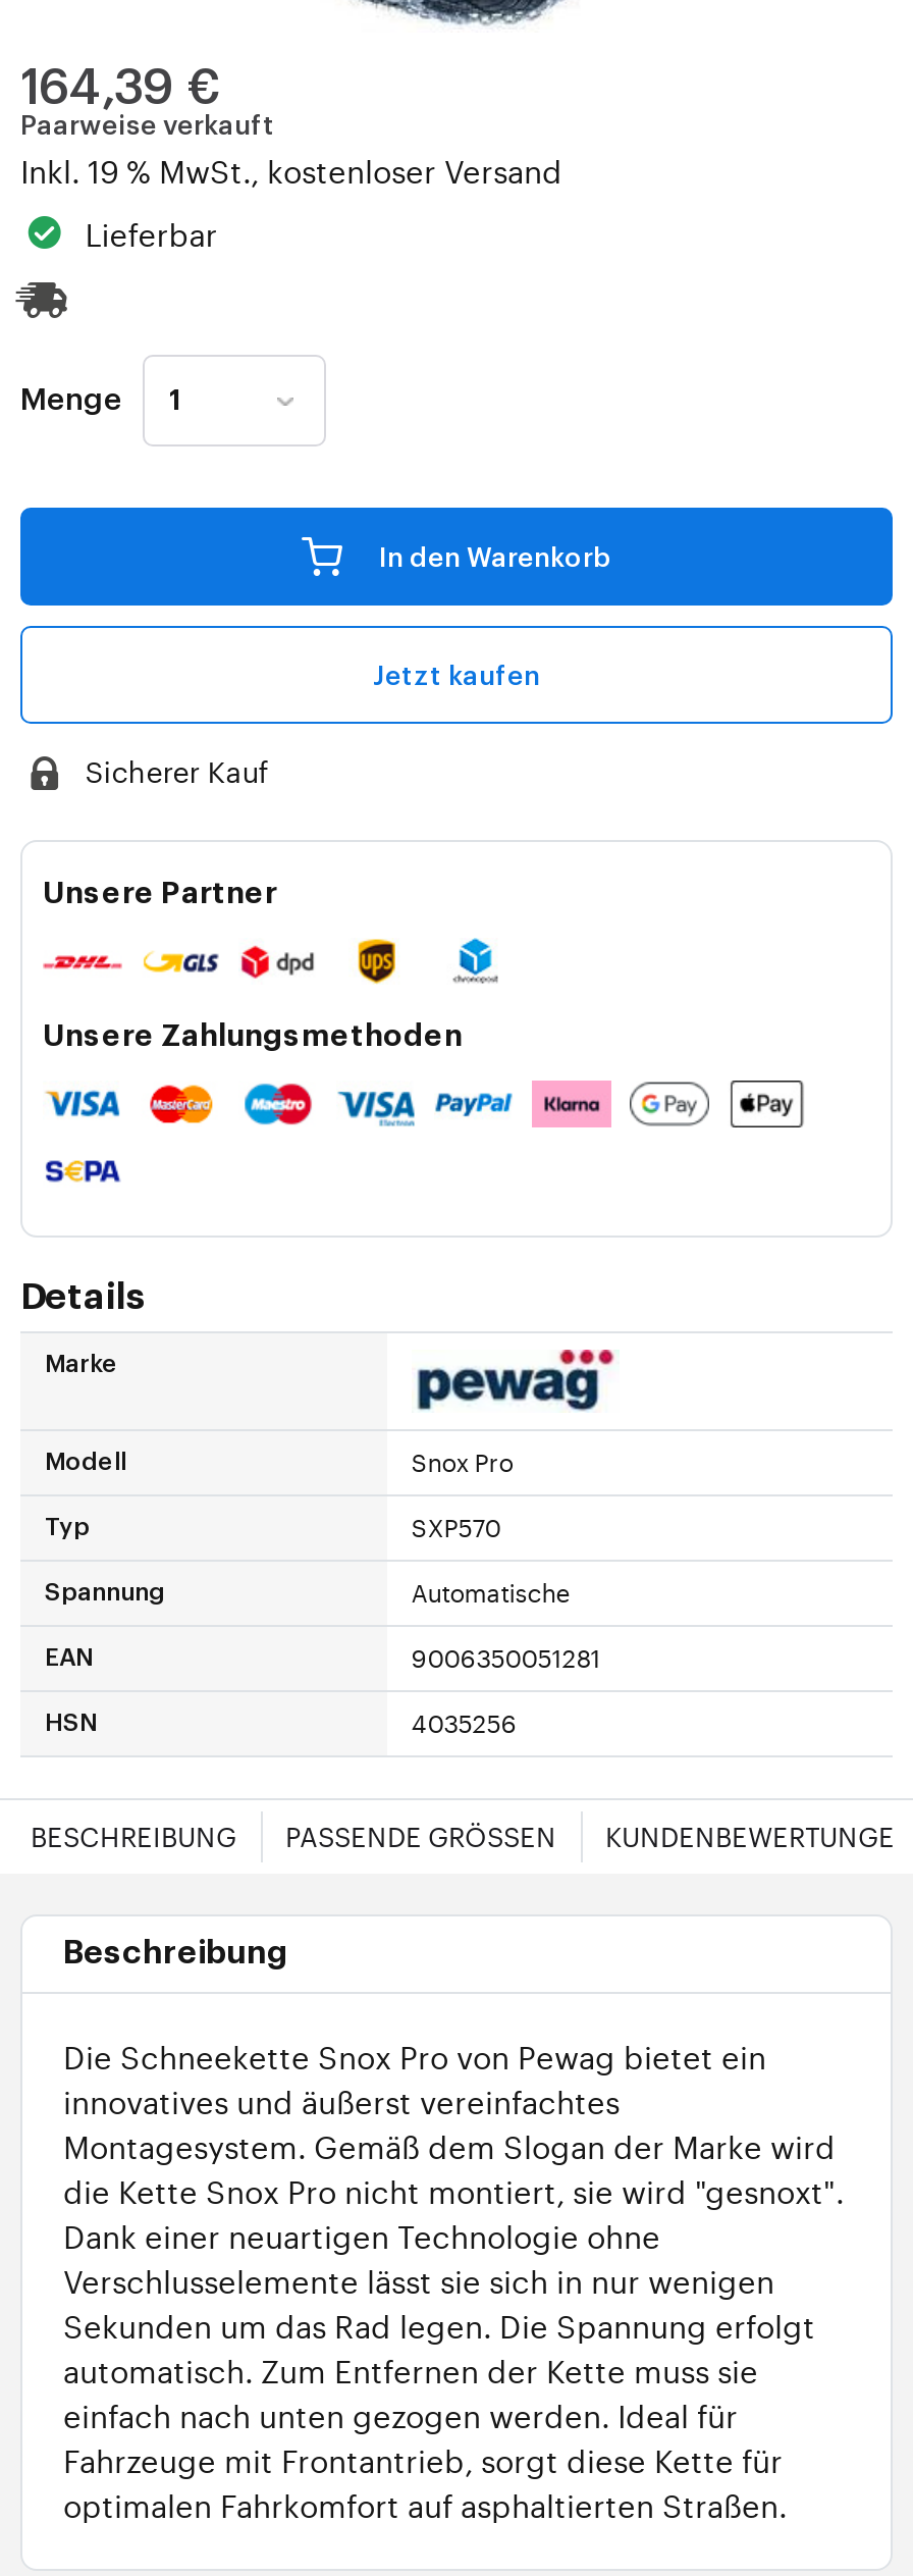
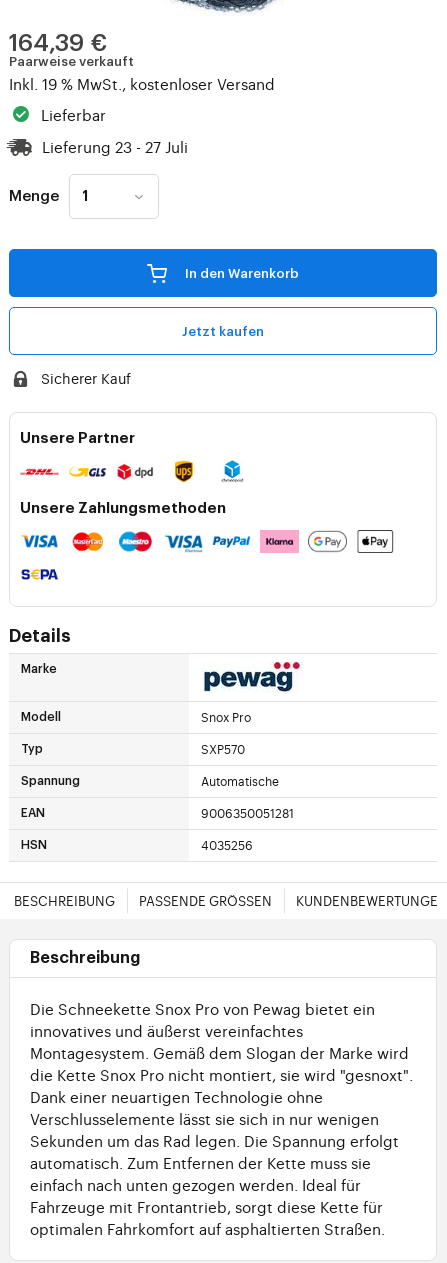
+ Lieferung 23 - 27 Juli
